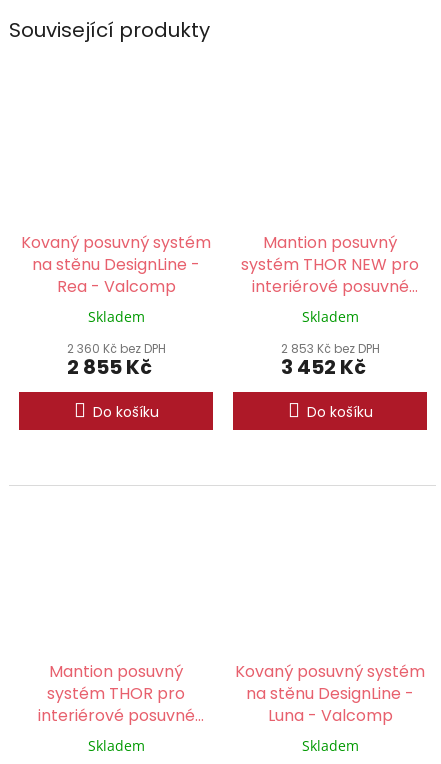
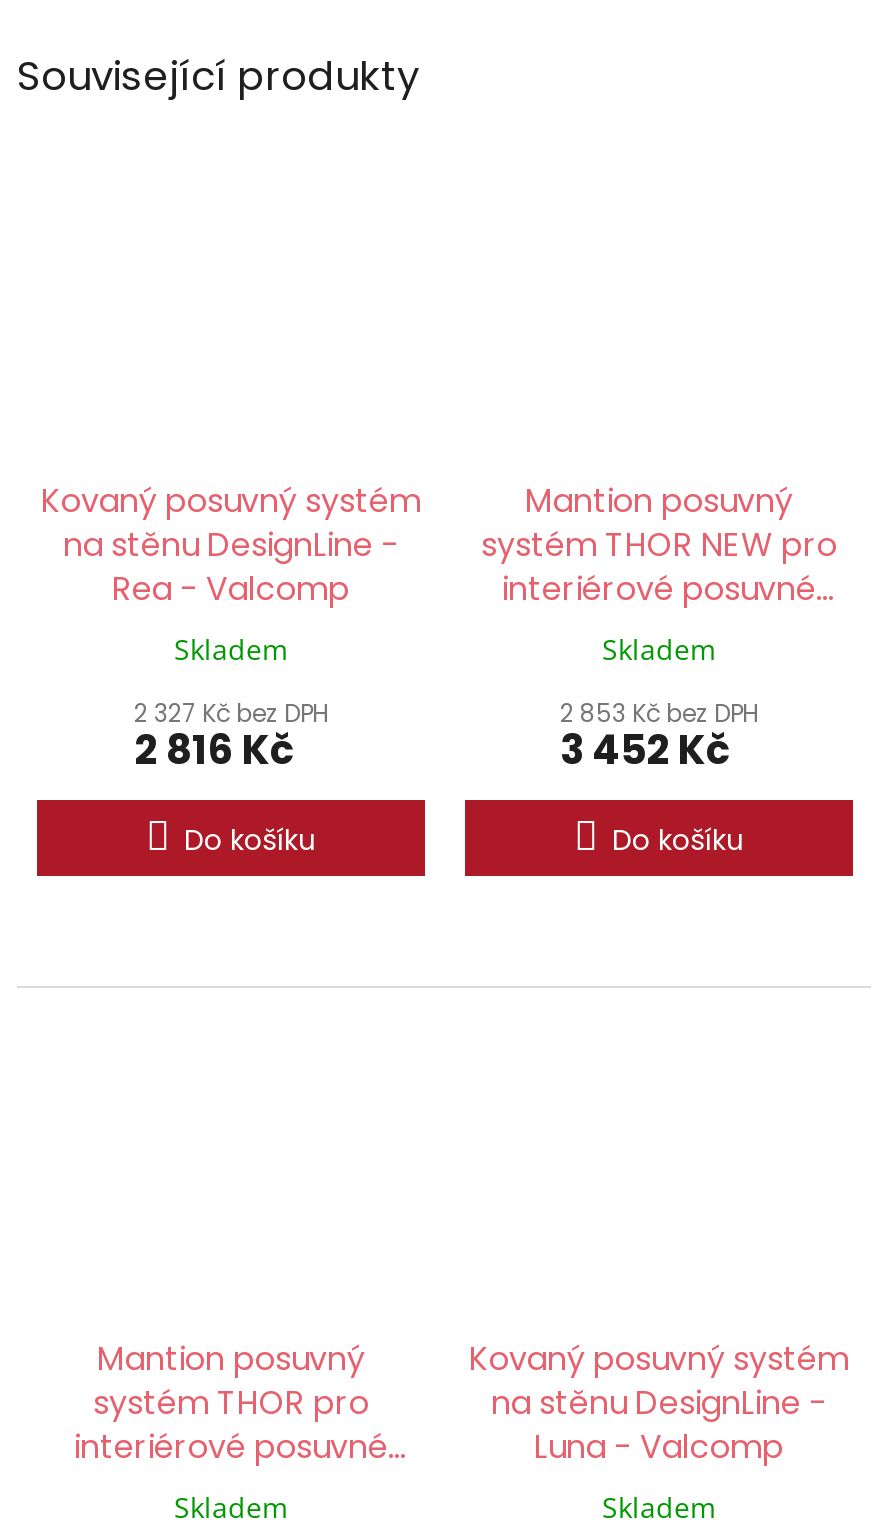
- 2 360 Kč bez DPH
+ 2 327 Kč bez DPH

- 2 855 Kč
+ 2 816 Kč
